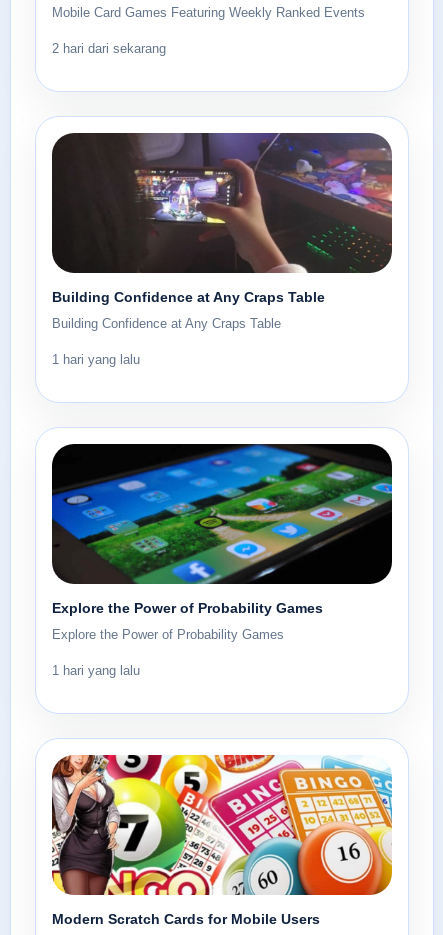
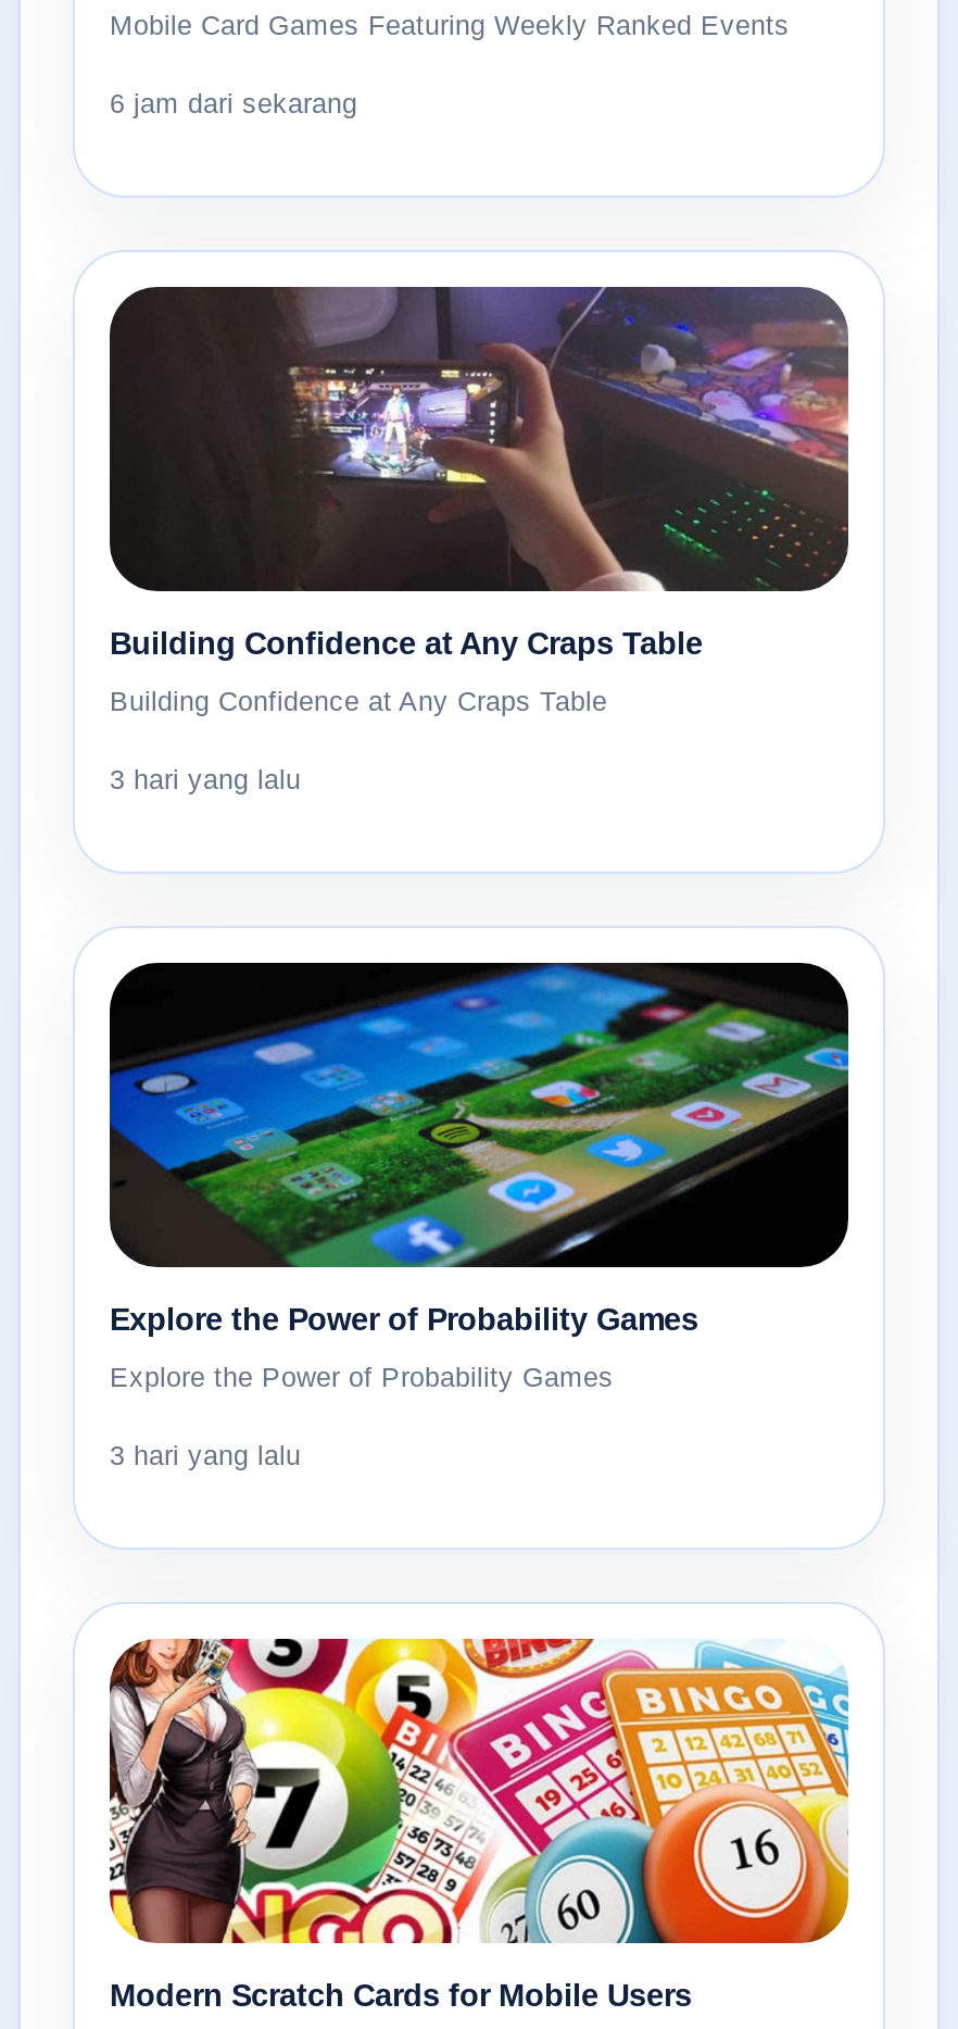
- 2 hari dari sekarang
+ 6 jam dari sekarang

- 1 hari yang lalu
+ 3 hari yang lalu

- 1 hari yang lalu
+ 3 hari yang lalu
